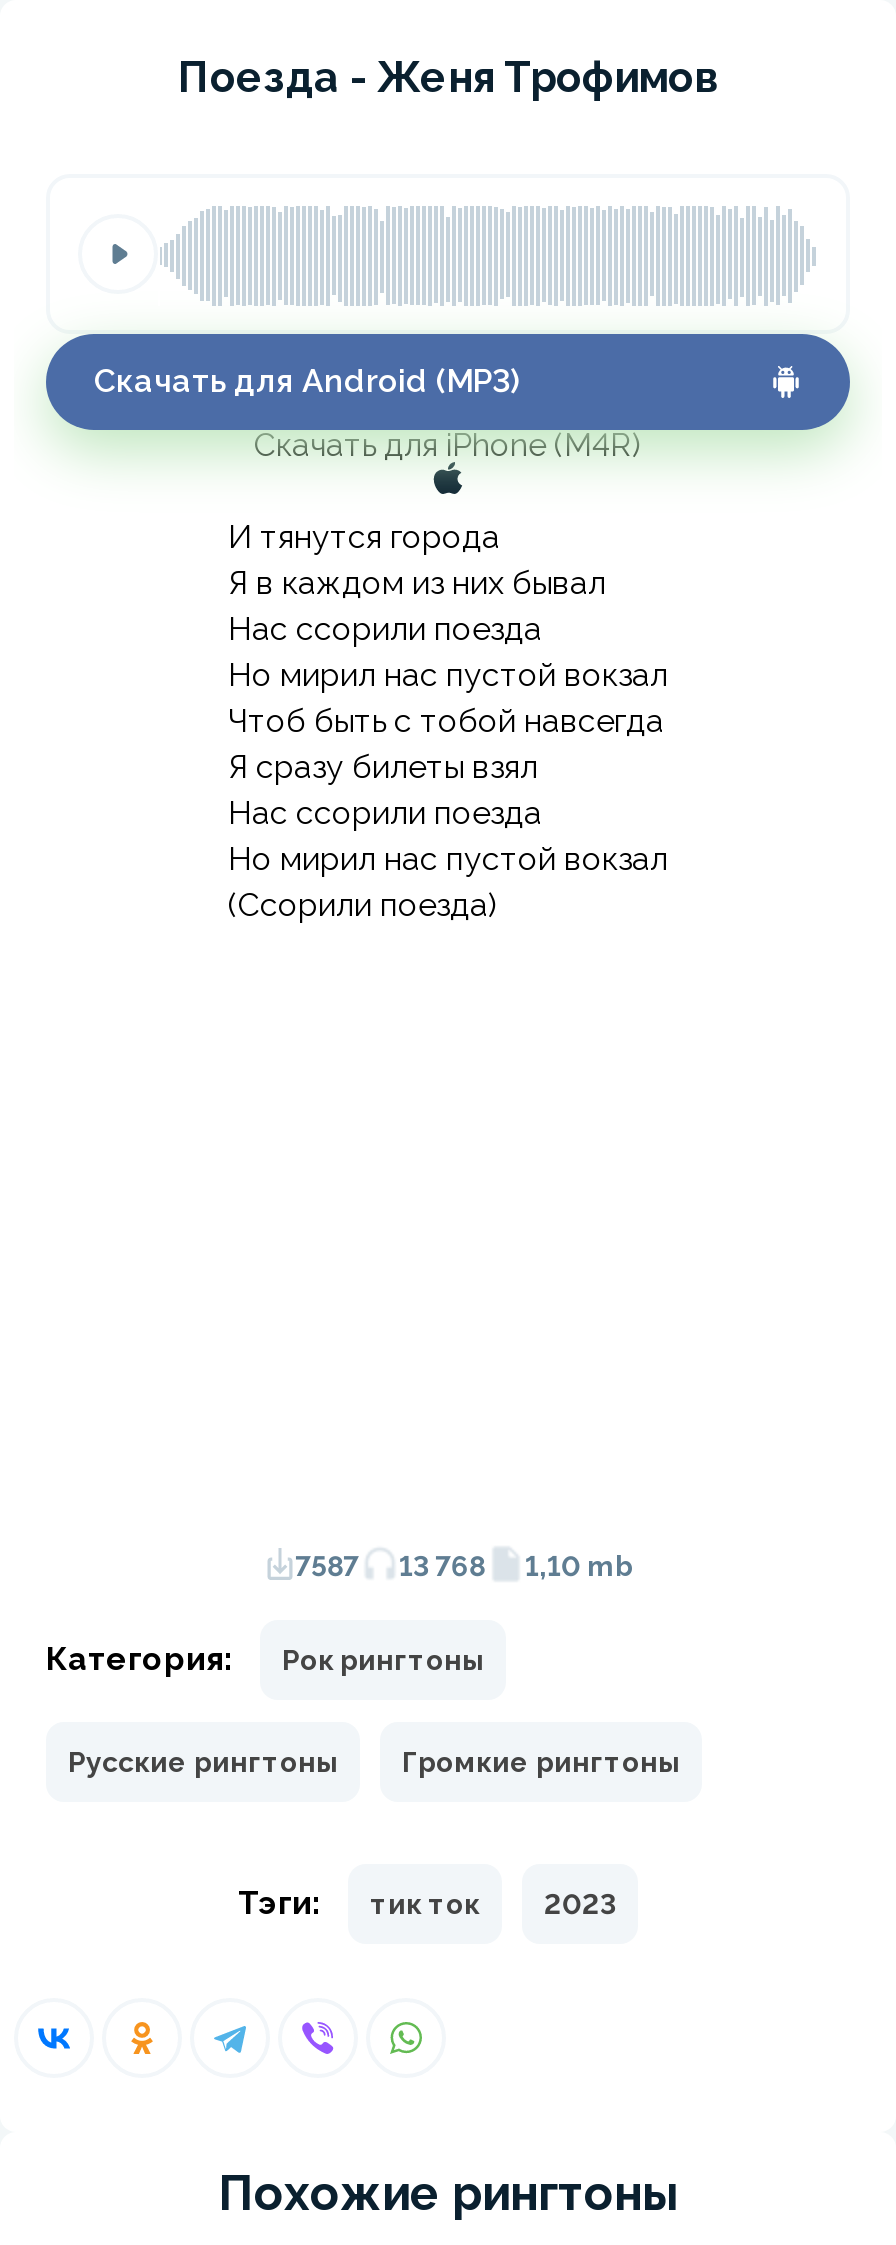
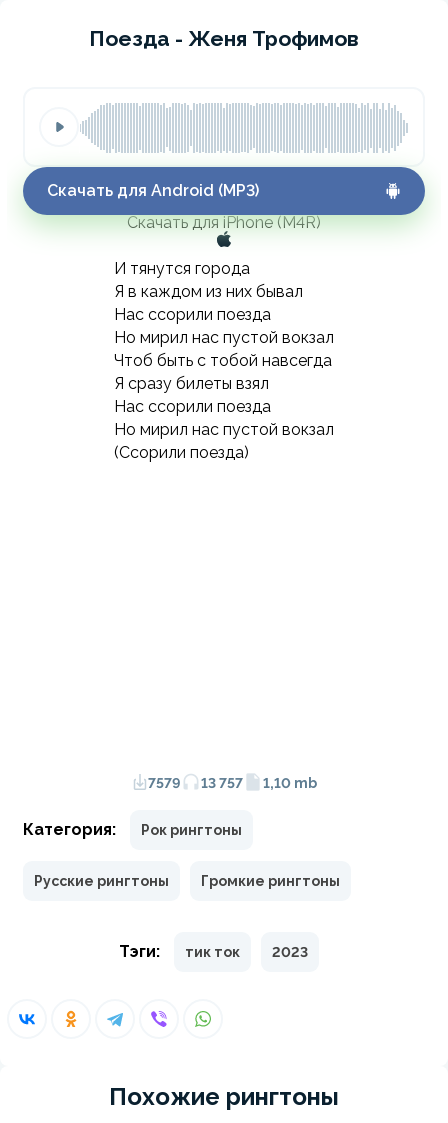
- 7587
+ 7579

- 13 768
+ 13 757
